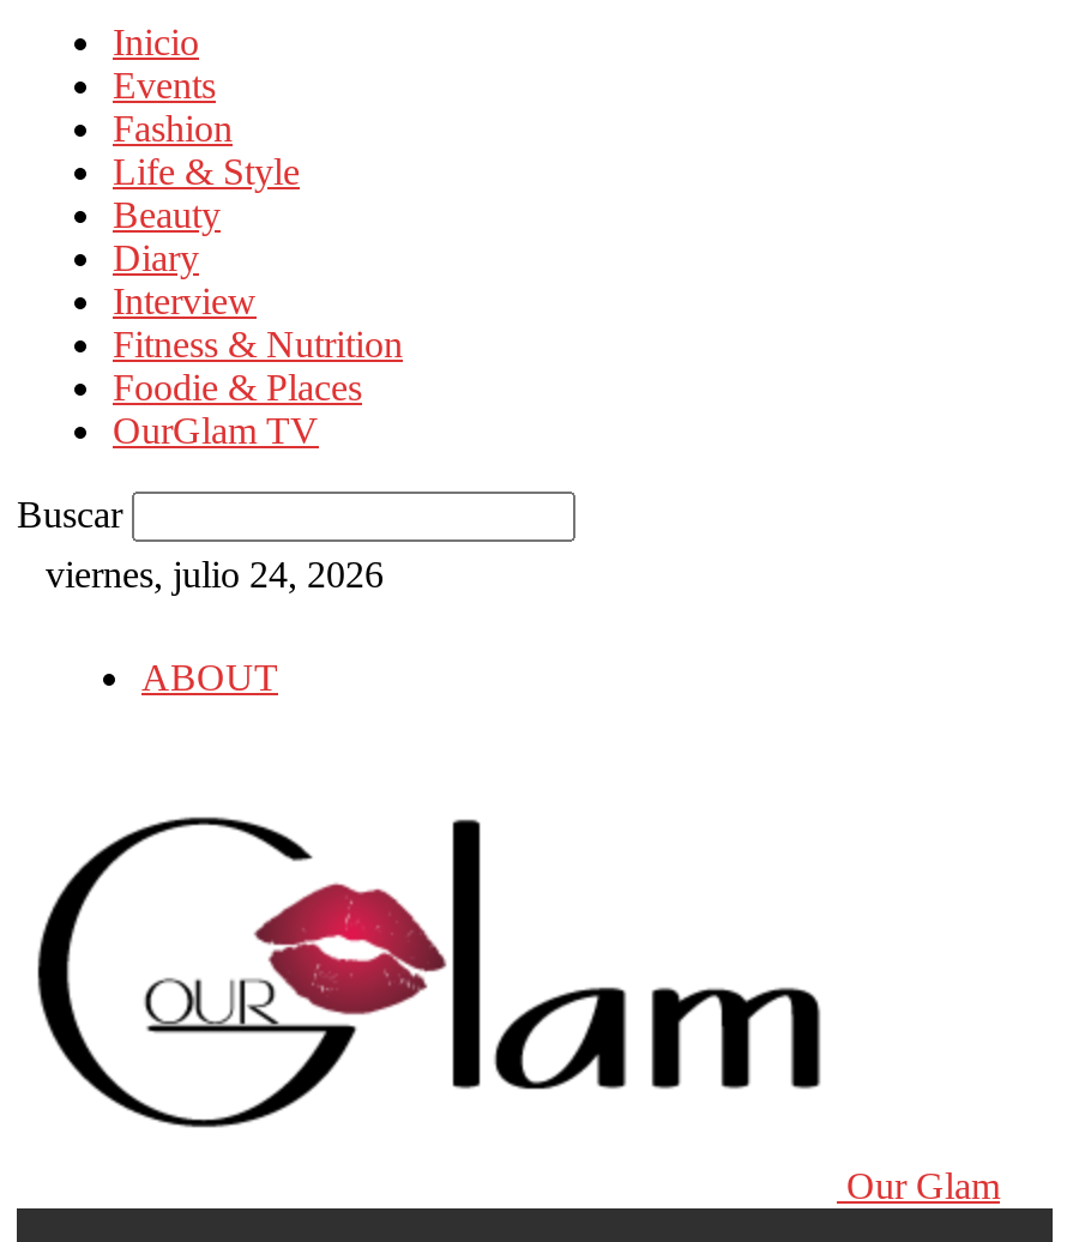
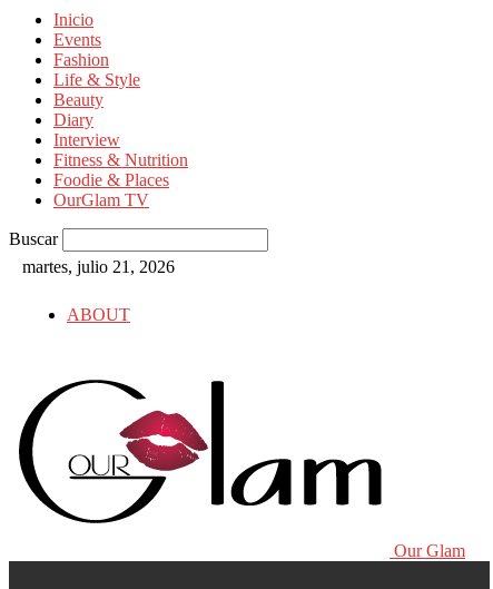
- viernes, julio 24, 2026
+ martes, julio 21, 2026
